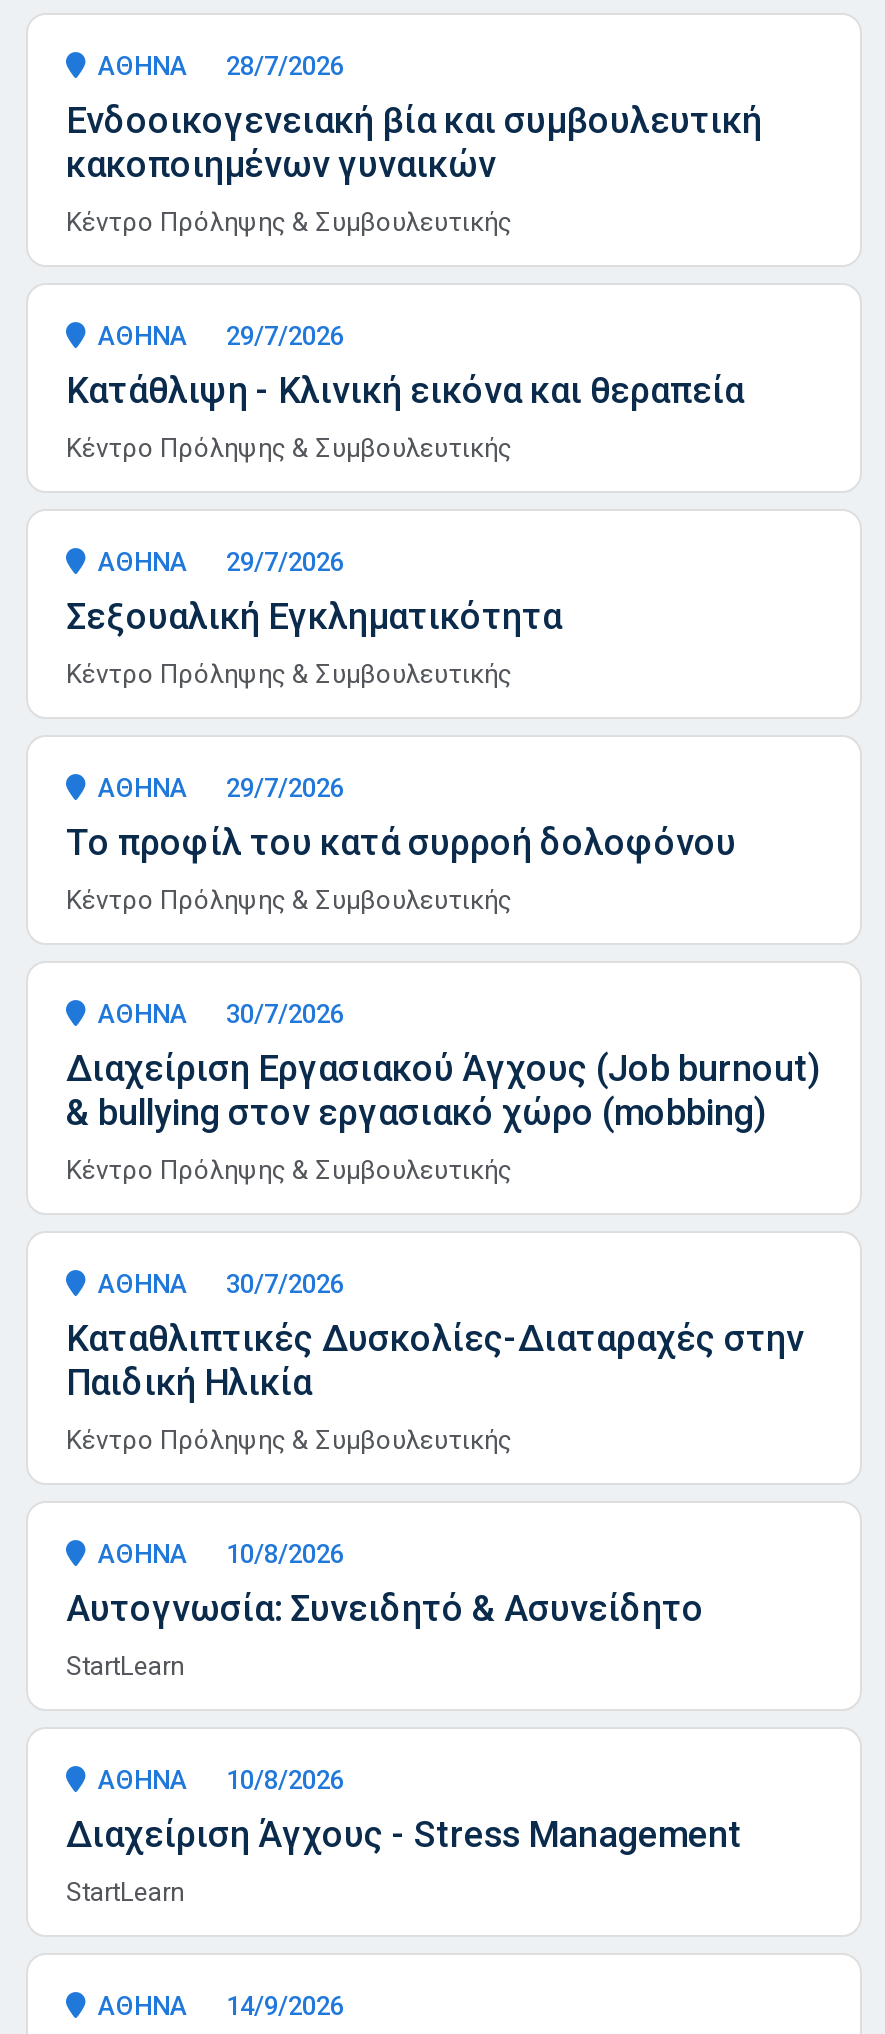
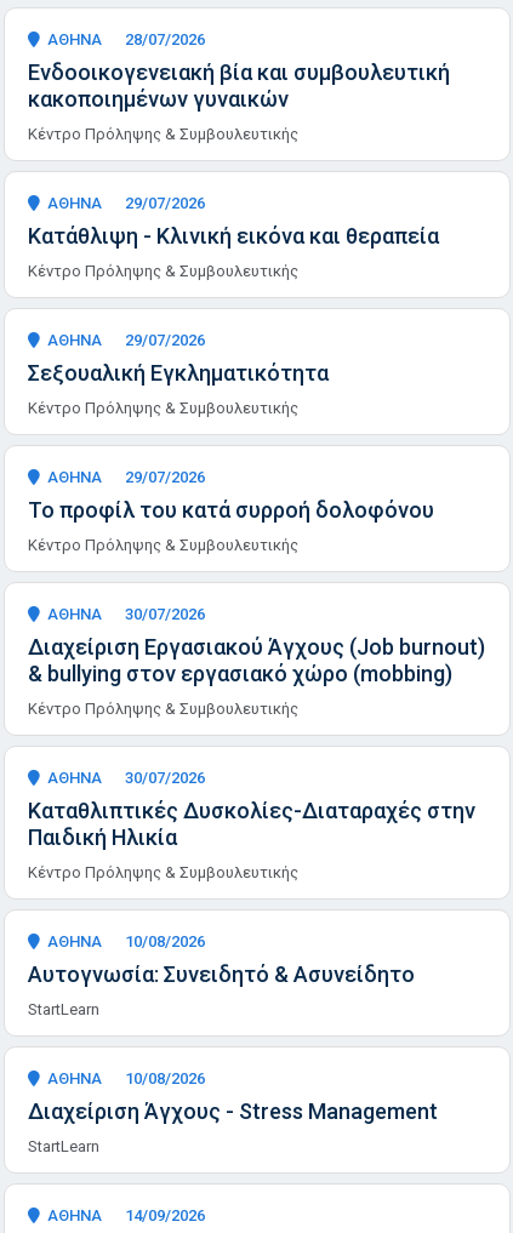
- ΑΘΗΝΑ 28/7/2026
+ ΑΘΗΝΑ 28/07/2026

- ΑΘΗΝΑ 29/7/2026
+ ΑΘΗΝΑ 29/07/2026

- ΑΘΗΝΑ 29/7/2026
+ ΑΘΗΝΑ 29/07/2026

- ΑΘΗΝΑ 29/7/2026
+ ΑΘΗΝΑ 29/07/2026

- ΑΘΗΝΑ 30/7/2026
+ ΑΘΗΝΑ 30/07/2026

- ΑΘΗΝΑ 30/7/2026
+ ΑΘΗΝΑ 30/07/2026

- ΑΘΗΝΑ 10/8/2026
+ ΑΘΗΝΑ 10/08/2026

- ΑΘΗΝΑ 10/8/2026
+ ΑΘΗΝΑ 10/08/2026

- ΑΘΗΝΑ 14/9/2026
+ ΑΘΗΝΑ 14/09/2026
